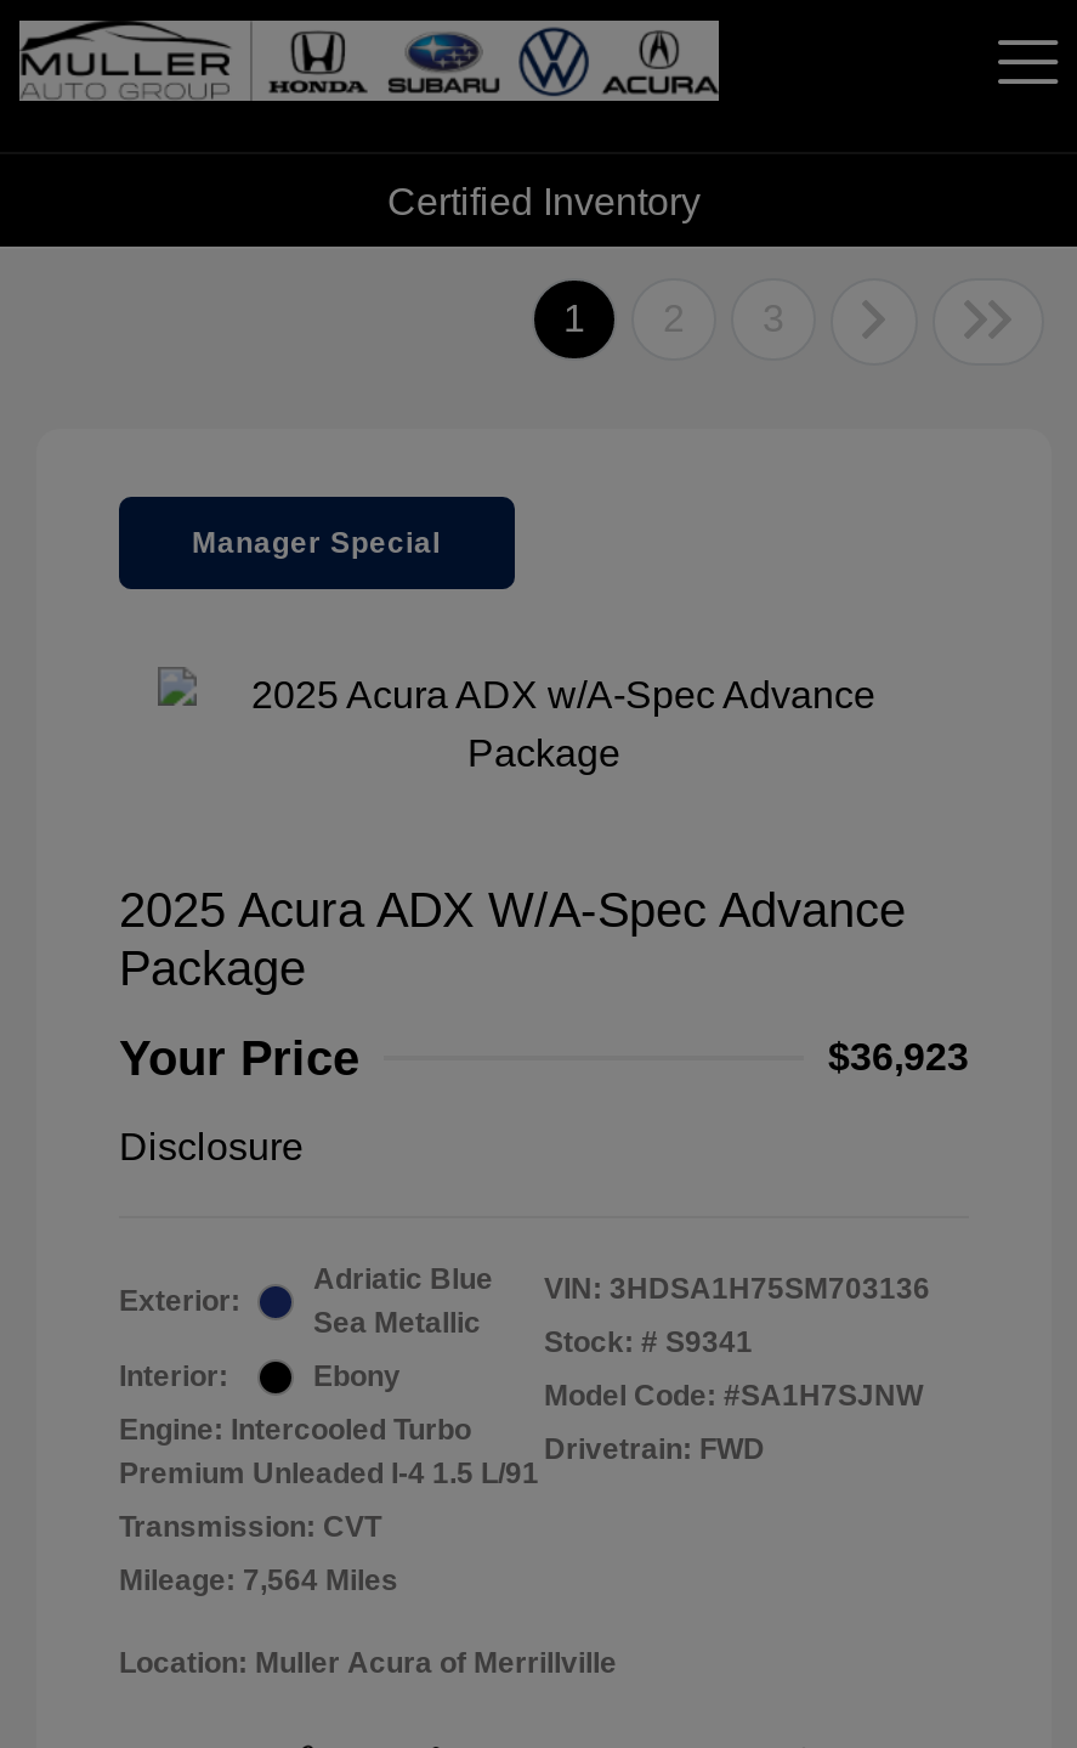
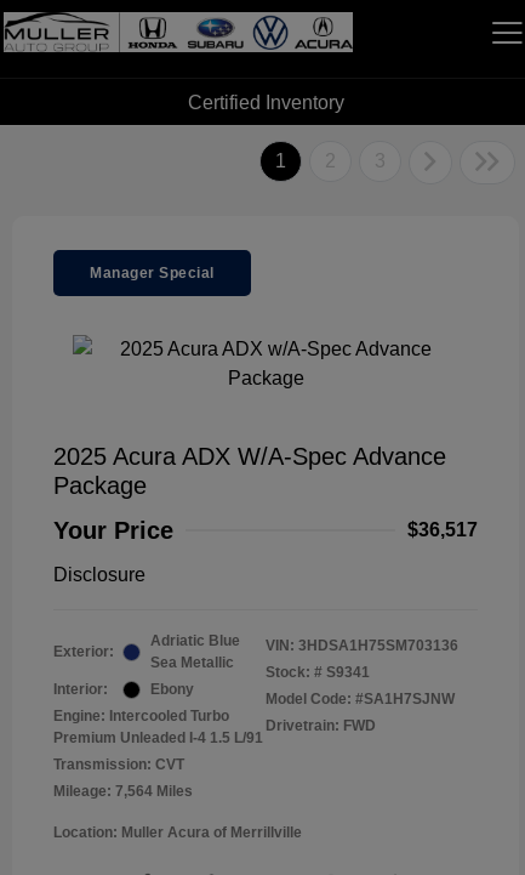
- $36,923
+ $36,517
